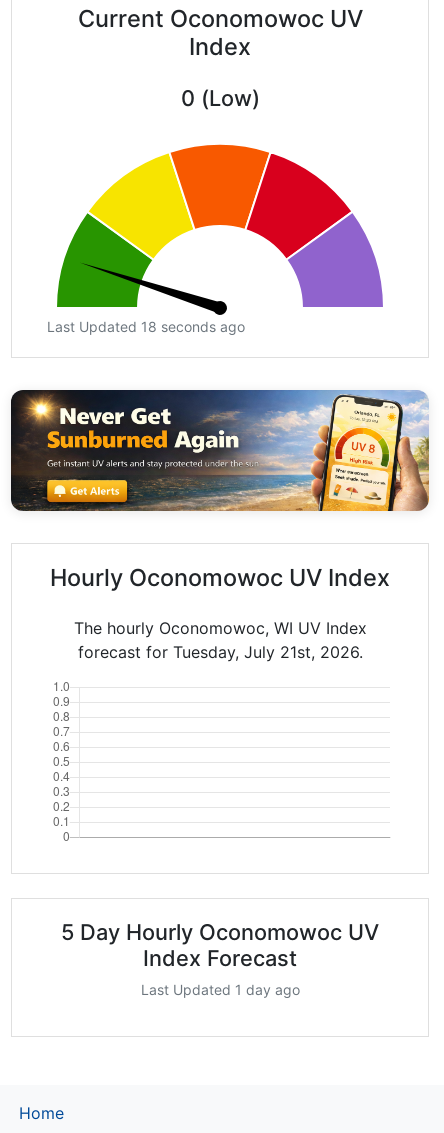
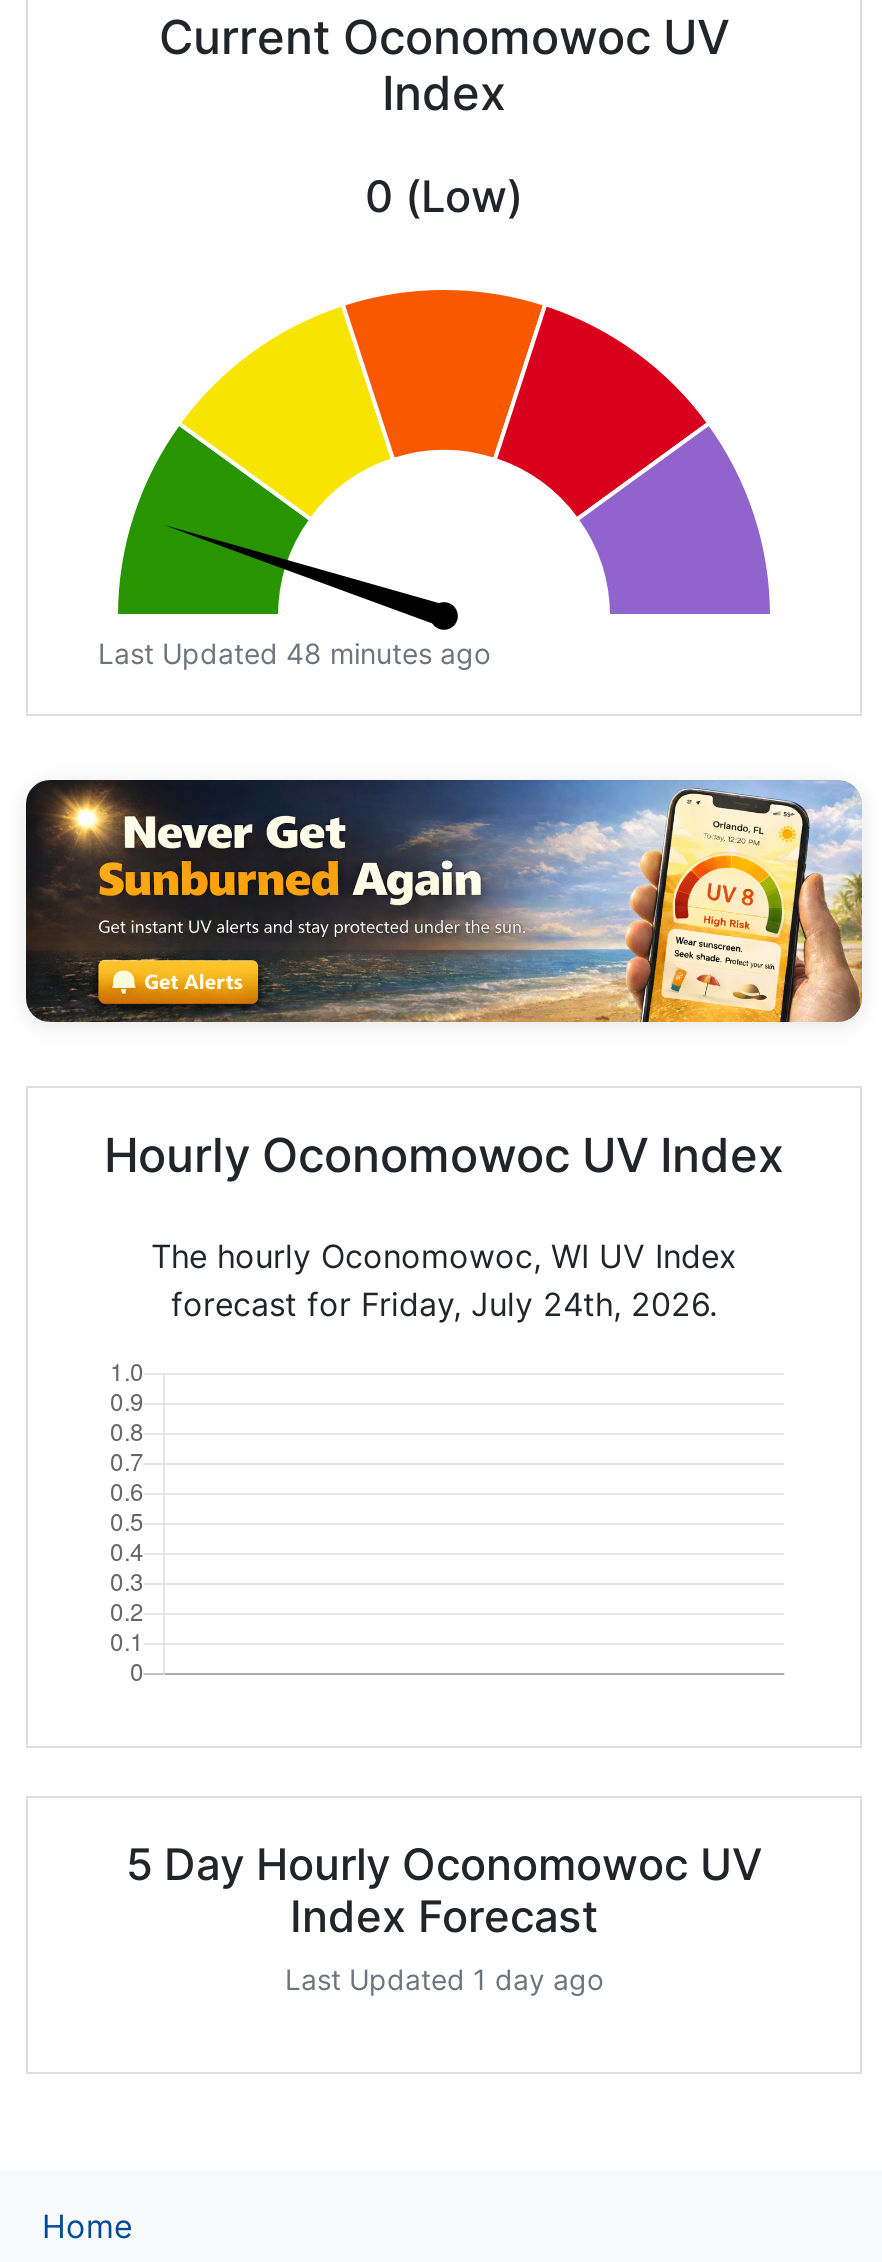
- Last Updated 18 seconds ago
+ Last Updated 48 minutes ago

- forecast for Tuesday, July 21st, 2026.
+ forecast for Friday, July 24th, 2026.
